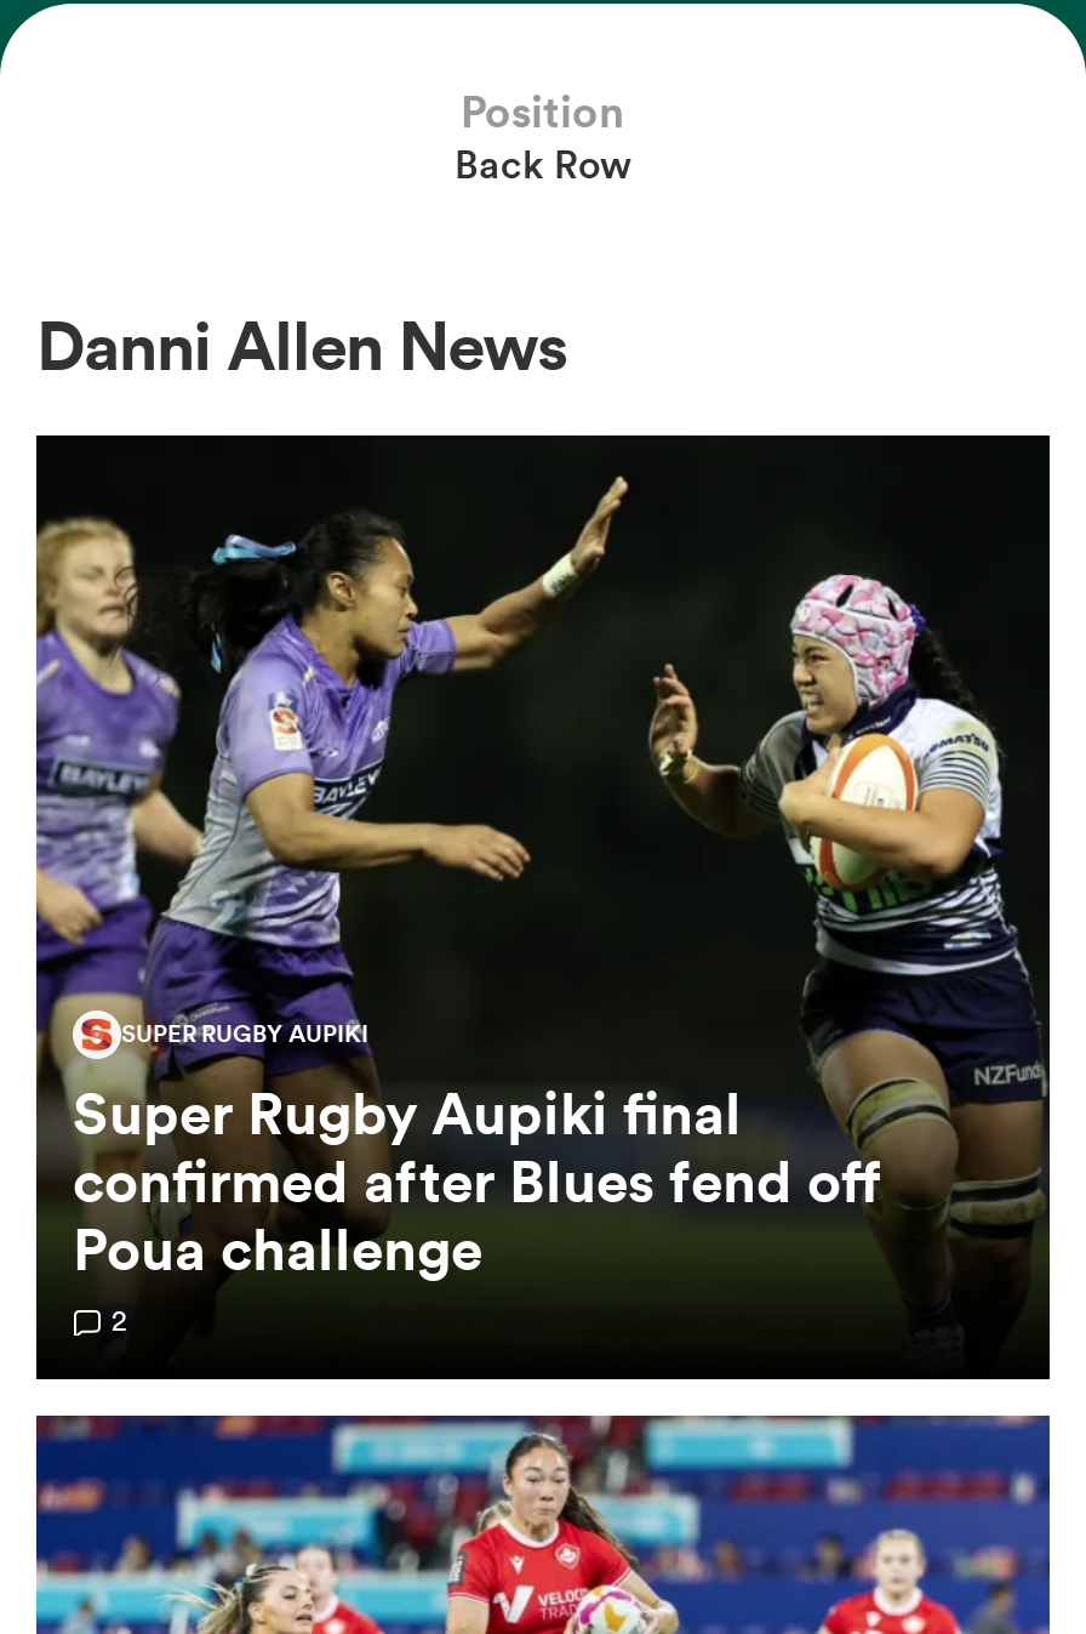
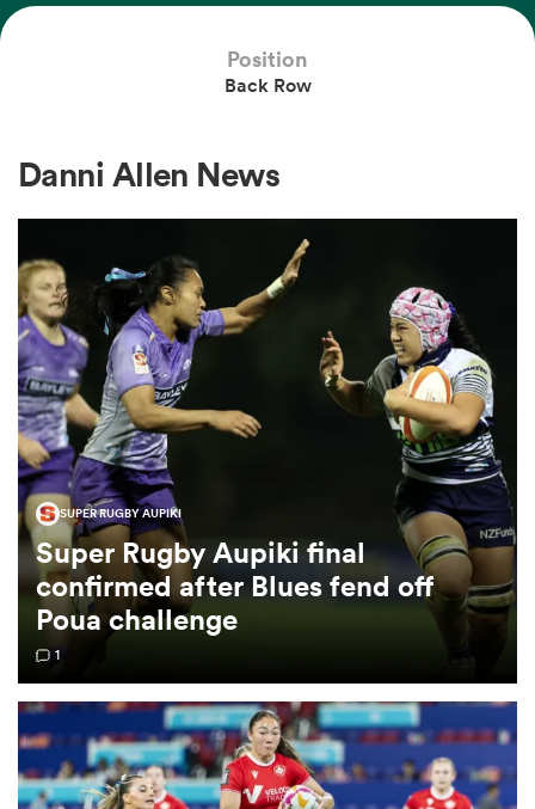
- 2
+ 1
